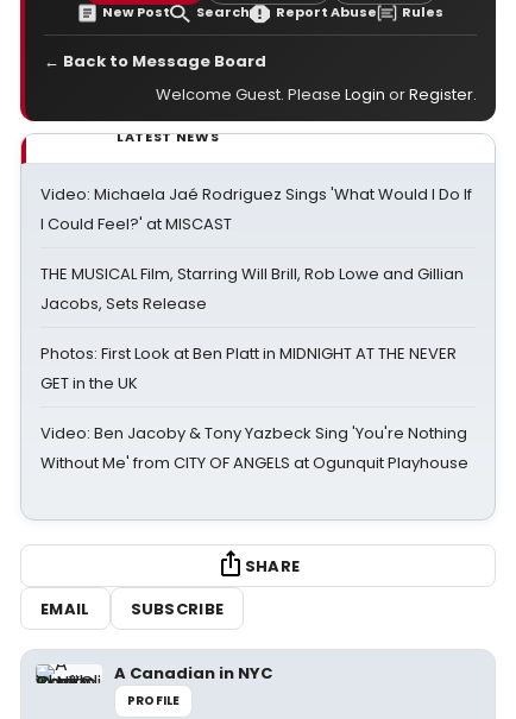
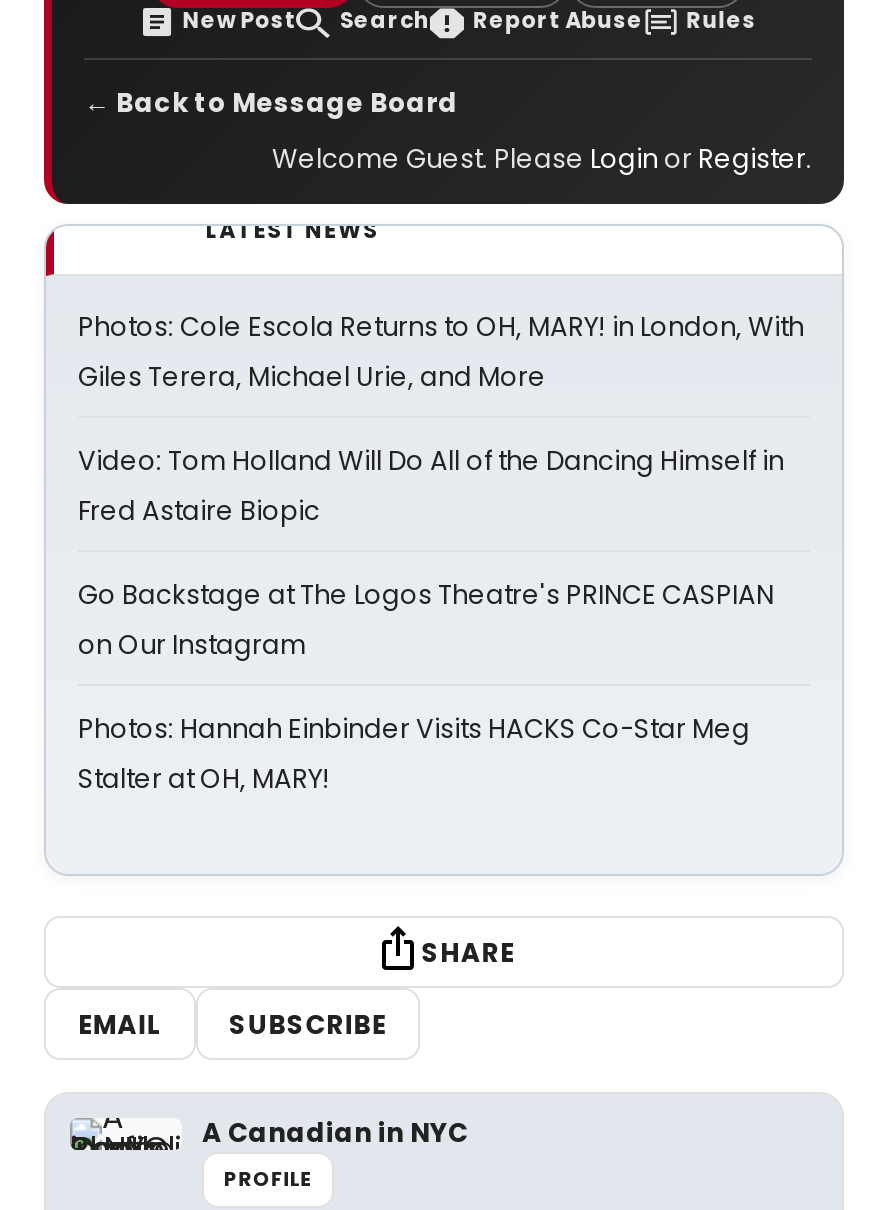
- Video: Michaela Jaé Rodriguez Sings 'What Would I Do If
- I Could Feel?' at MISCAST
+ Photos: Cole Escola Returns to OH, MARY! in London, With
+ Giles Terera, Michael Urie, and More

- THE MUSICAL Film, Starring Will Brill, Rob Lowe and Gillian
- Jacobs, Sets Release
+ Video: Tom Holland Will Do All of the Dancing Himself in
+ Fred Astaire Biopic

- Photos: First Look at Ben Platt in MIDNIGHT AT THE NEVER
- GET in the UK
+ Go Backstage at The Logos Theatre's PRINCE CASPIAN
+ on Our Instagram

- Video: Ben Jacoby & Tony Yazbeck Sing 'You're Nothing
- Without Me' from CITY OF ANGELS at Ogunquit Playhouse
+ Photos: Hannah Einbinder Visits HACKS Co-Star Meg
+ Stalter at OH, MARY!
